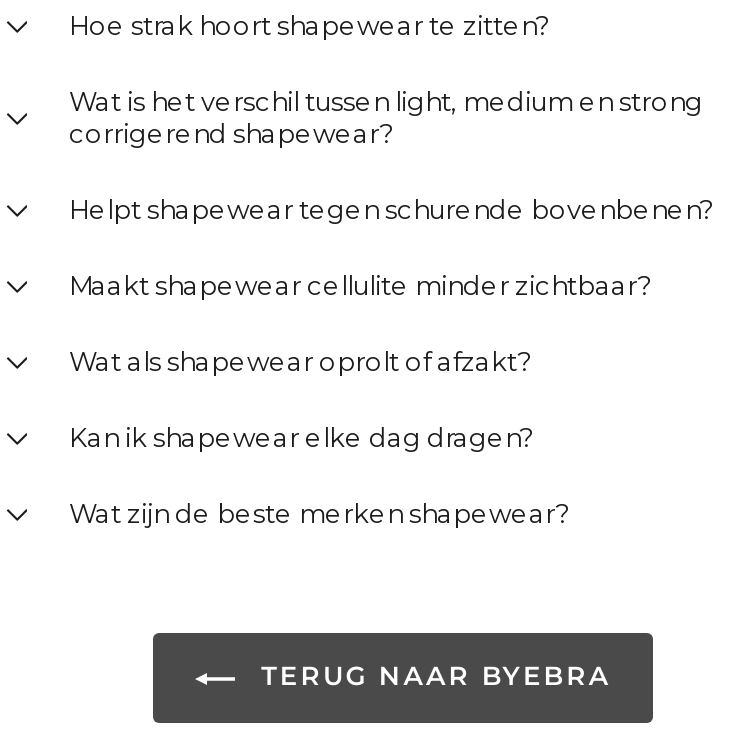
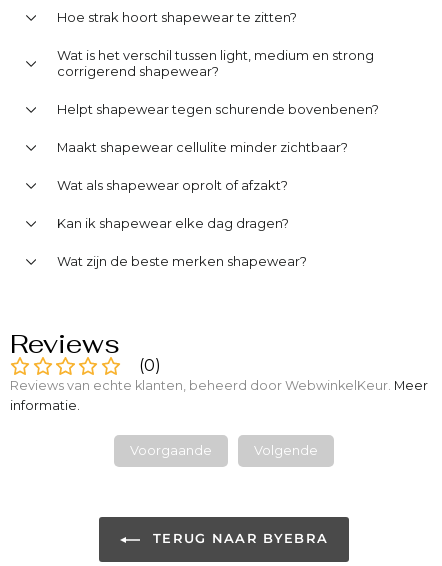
+ Reviews
+ (0)
+ Reviews van echte klanten, beheerd door WebwinkelKeur. Meer
+ informatie.
+ Voorgaande
+ Volgende
